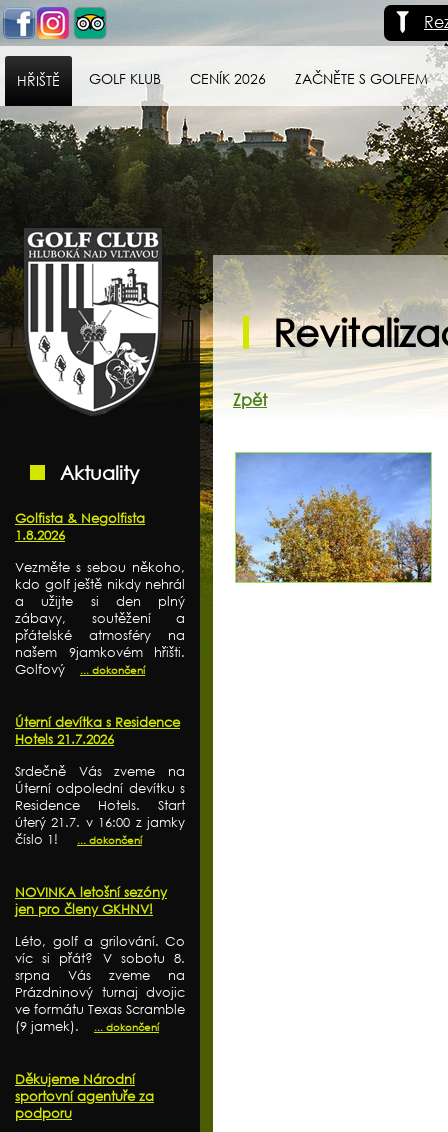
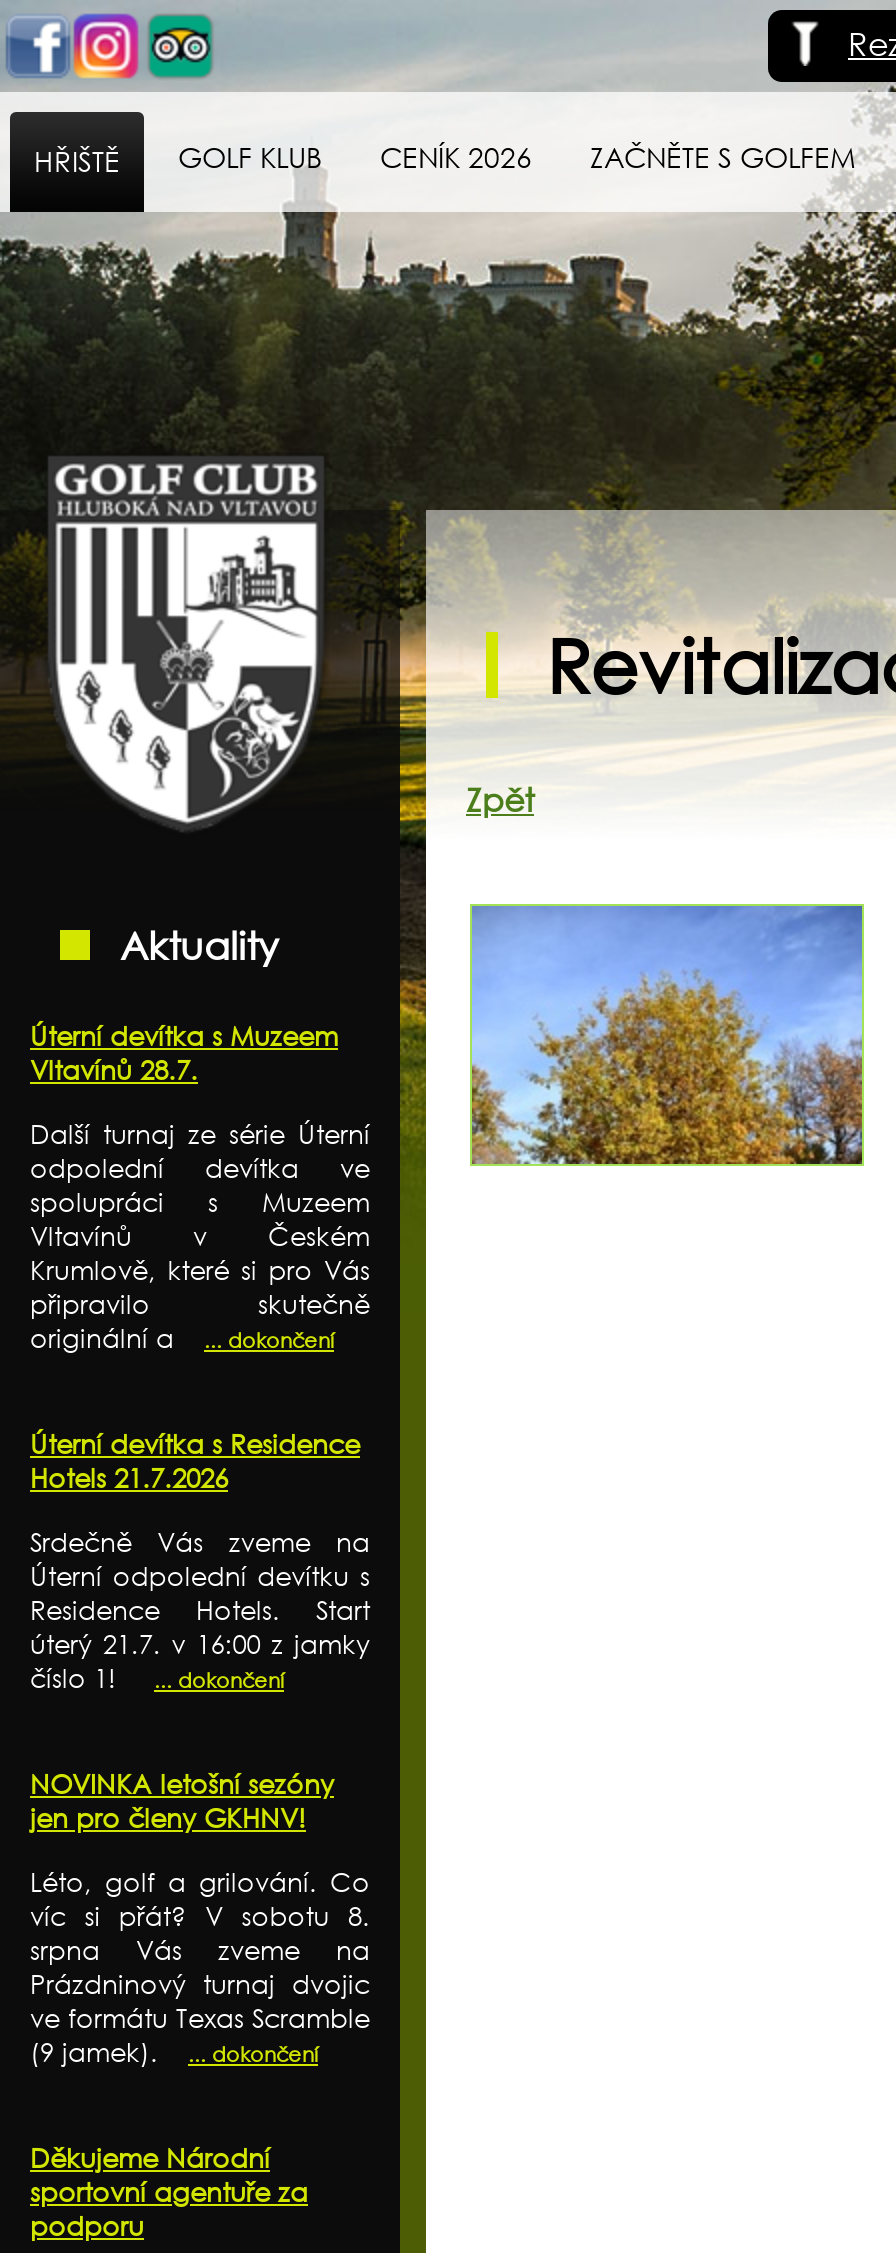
- Golfista & Negolfista
- 1.8.2026
+ Úterní devítka s Muzeem
+ Vltavínů 28.7.

- Vezměte s sebou někoho,
- kdo golf ještě nikdy nehrál
- a užijte si den plný
- zábavy, soutěžení a
- přátelské atmosféry na
- našem 9jamkovém hřišti.
- Golfový
+ Další turnaj ze série Úterní
+ odpolední devítka ve
+ spolupráci s Muzeem
+ Vltavínů v Českém
+ Krumlově, které si pro Vás
+ připravilo skutečně
+ originální a
